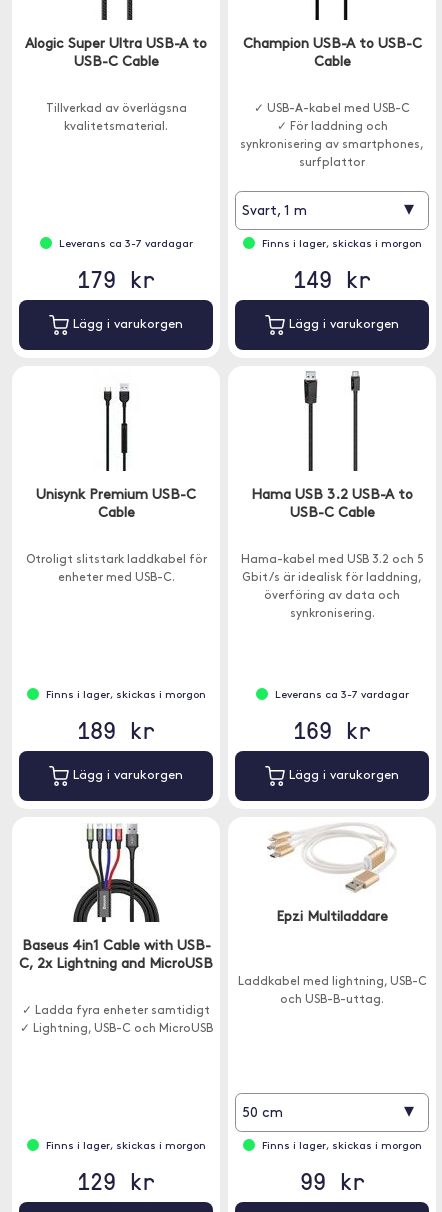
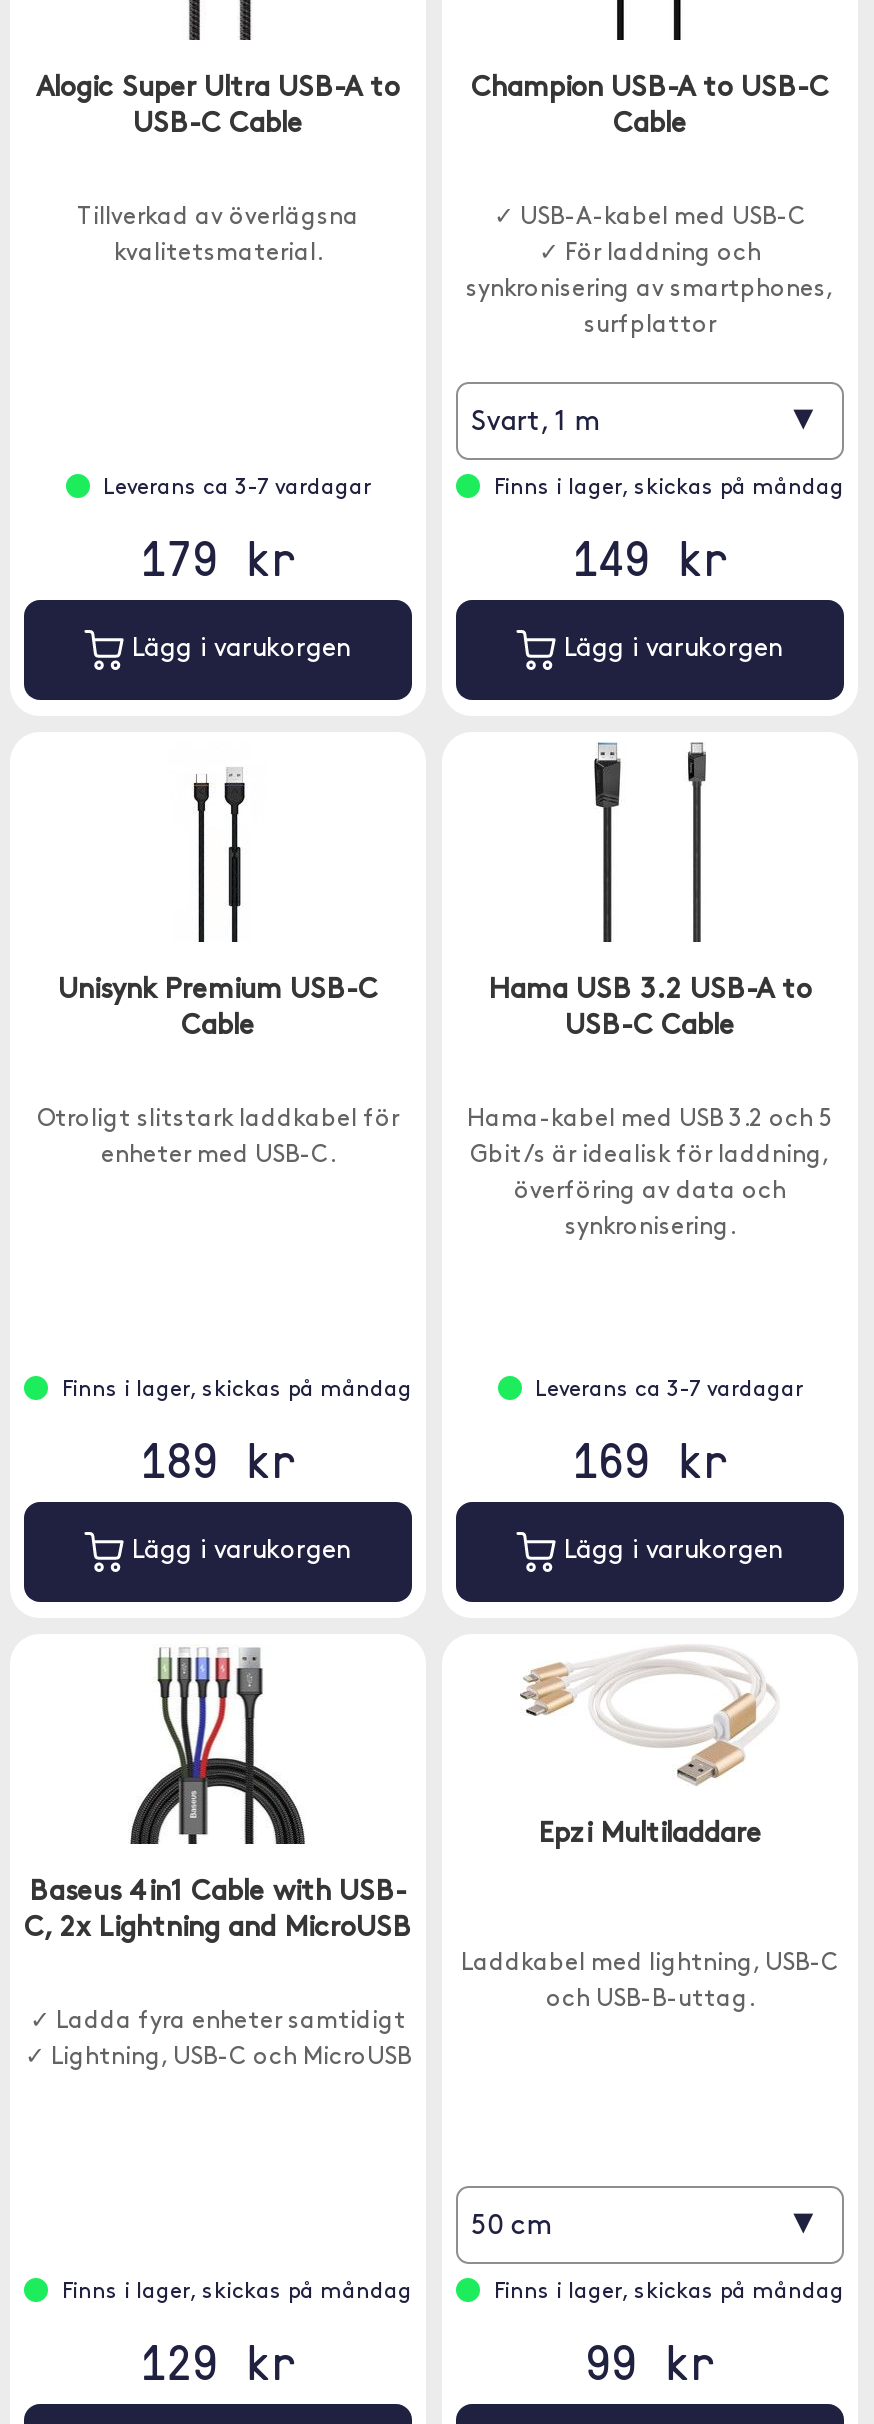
- Finns i lager, skickas i morgon
+ Finns i lager, skickas på måndag

- Finns i lager, skickas i morgon
+ Finns i lager, skickas på måndag

- Finns i lager, skickas i morgon
+ Finns i lager, skickas på måndag

- Finns i lager, skickas i morgon
+ Finns i lager, skickas på måndag
